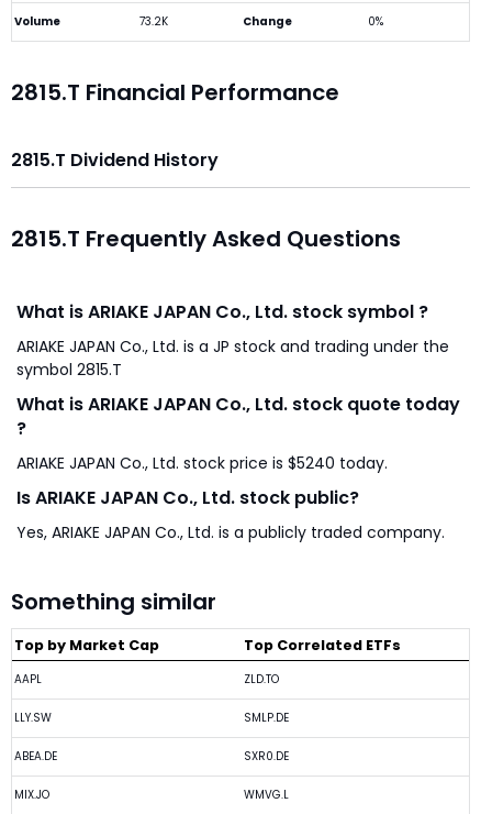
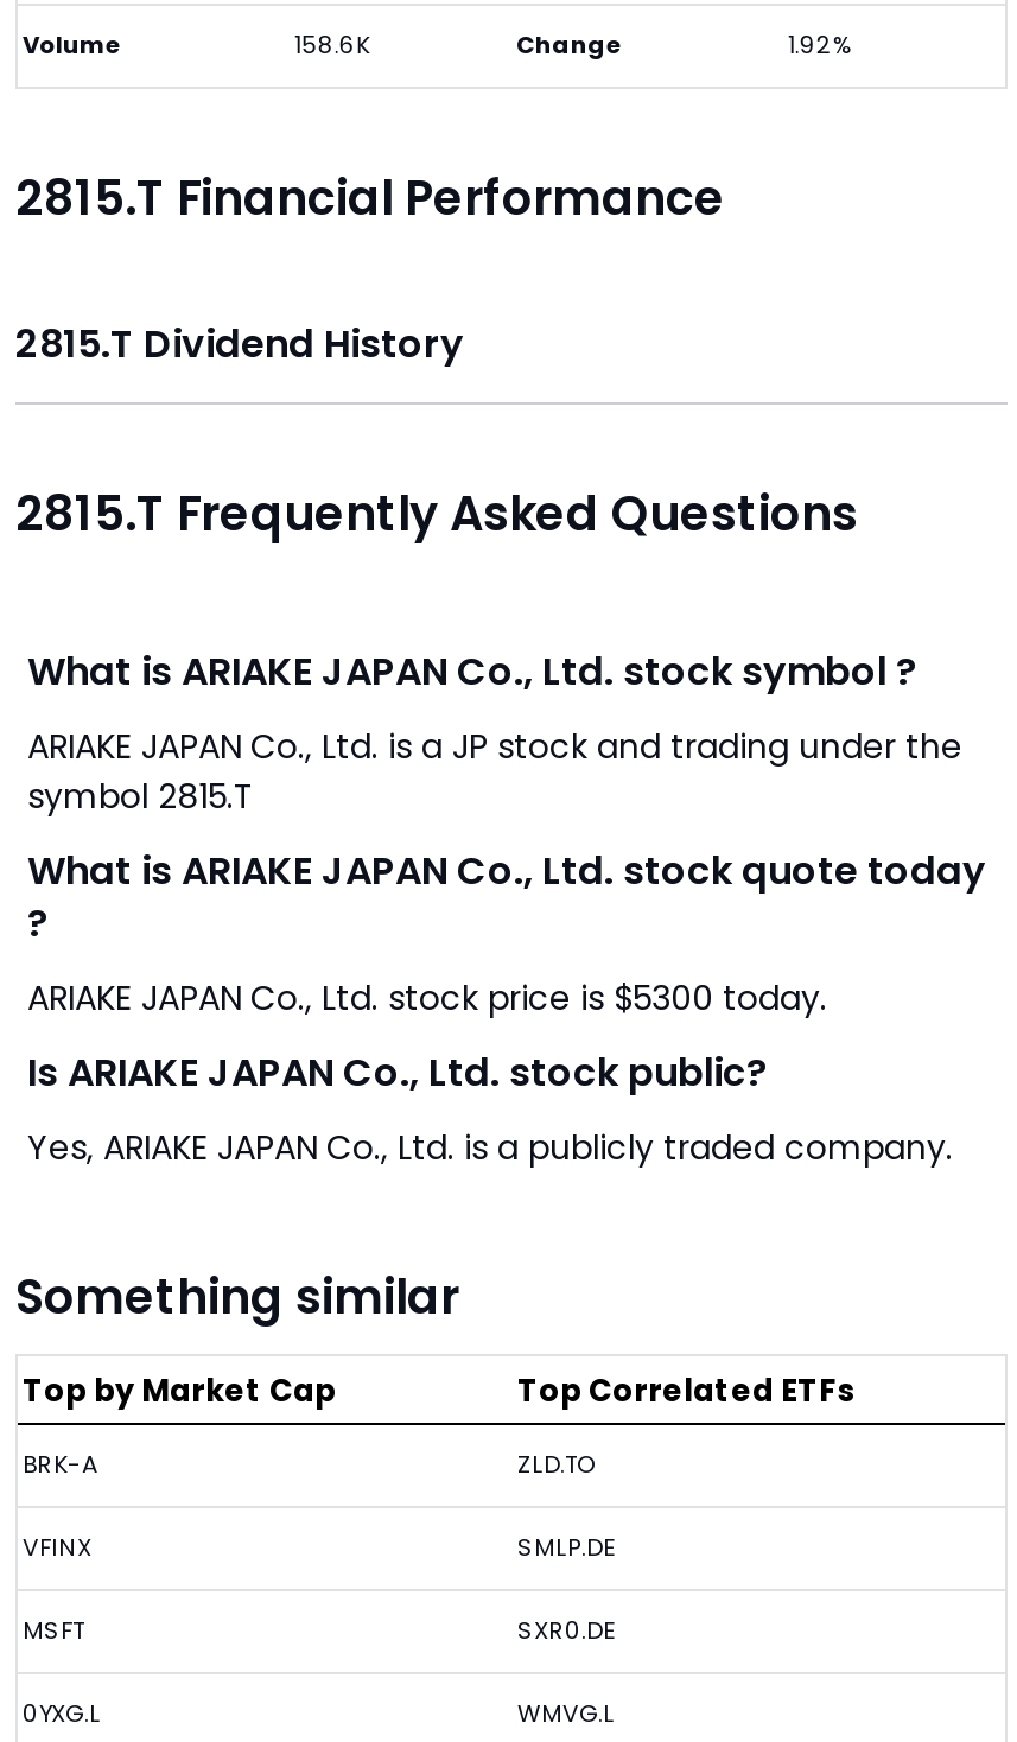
- 73.2K
+ 158.6K

- 0%
+ 1.92%

- ARIAKE JAPAN Co., Ltd. stock price is $5240 today.
+ ARIAKE JAPAN Co., Ltd. stock price is $5300 today.

- AAPL
+ BRK-A

- LLY.SW
+ VFINX

- ABEA.DE
+ MSFT

- MIX.JO
+ 0YXG.L
